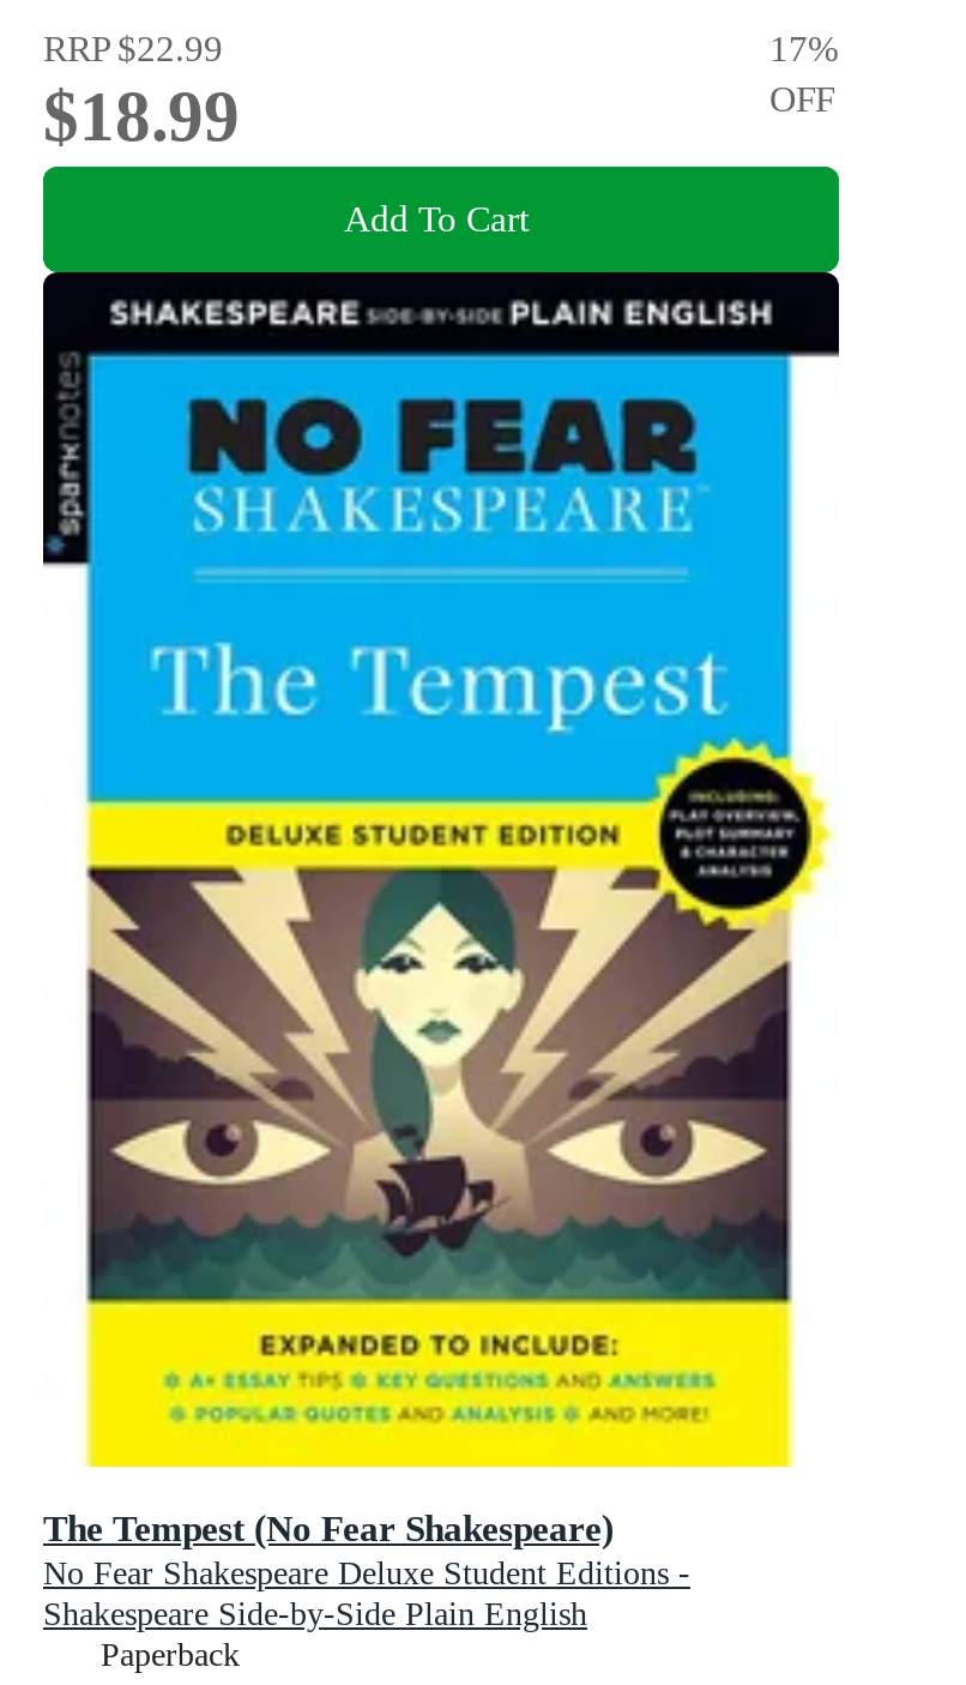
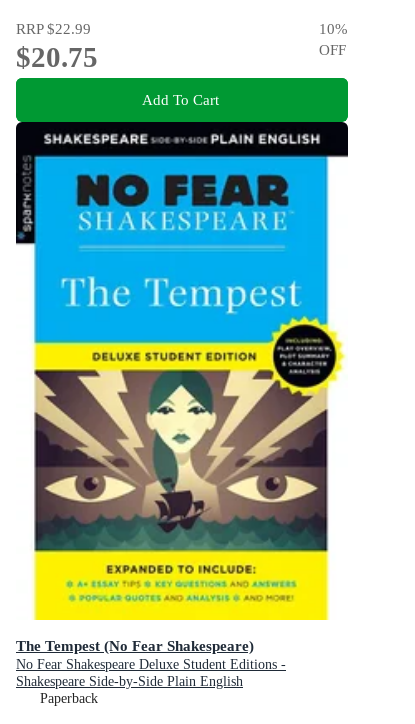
- 17%
+ 10%

- $18.99
+ $20.75
